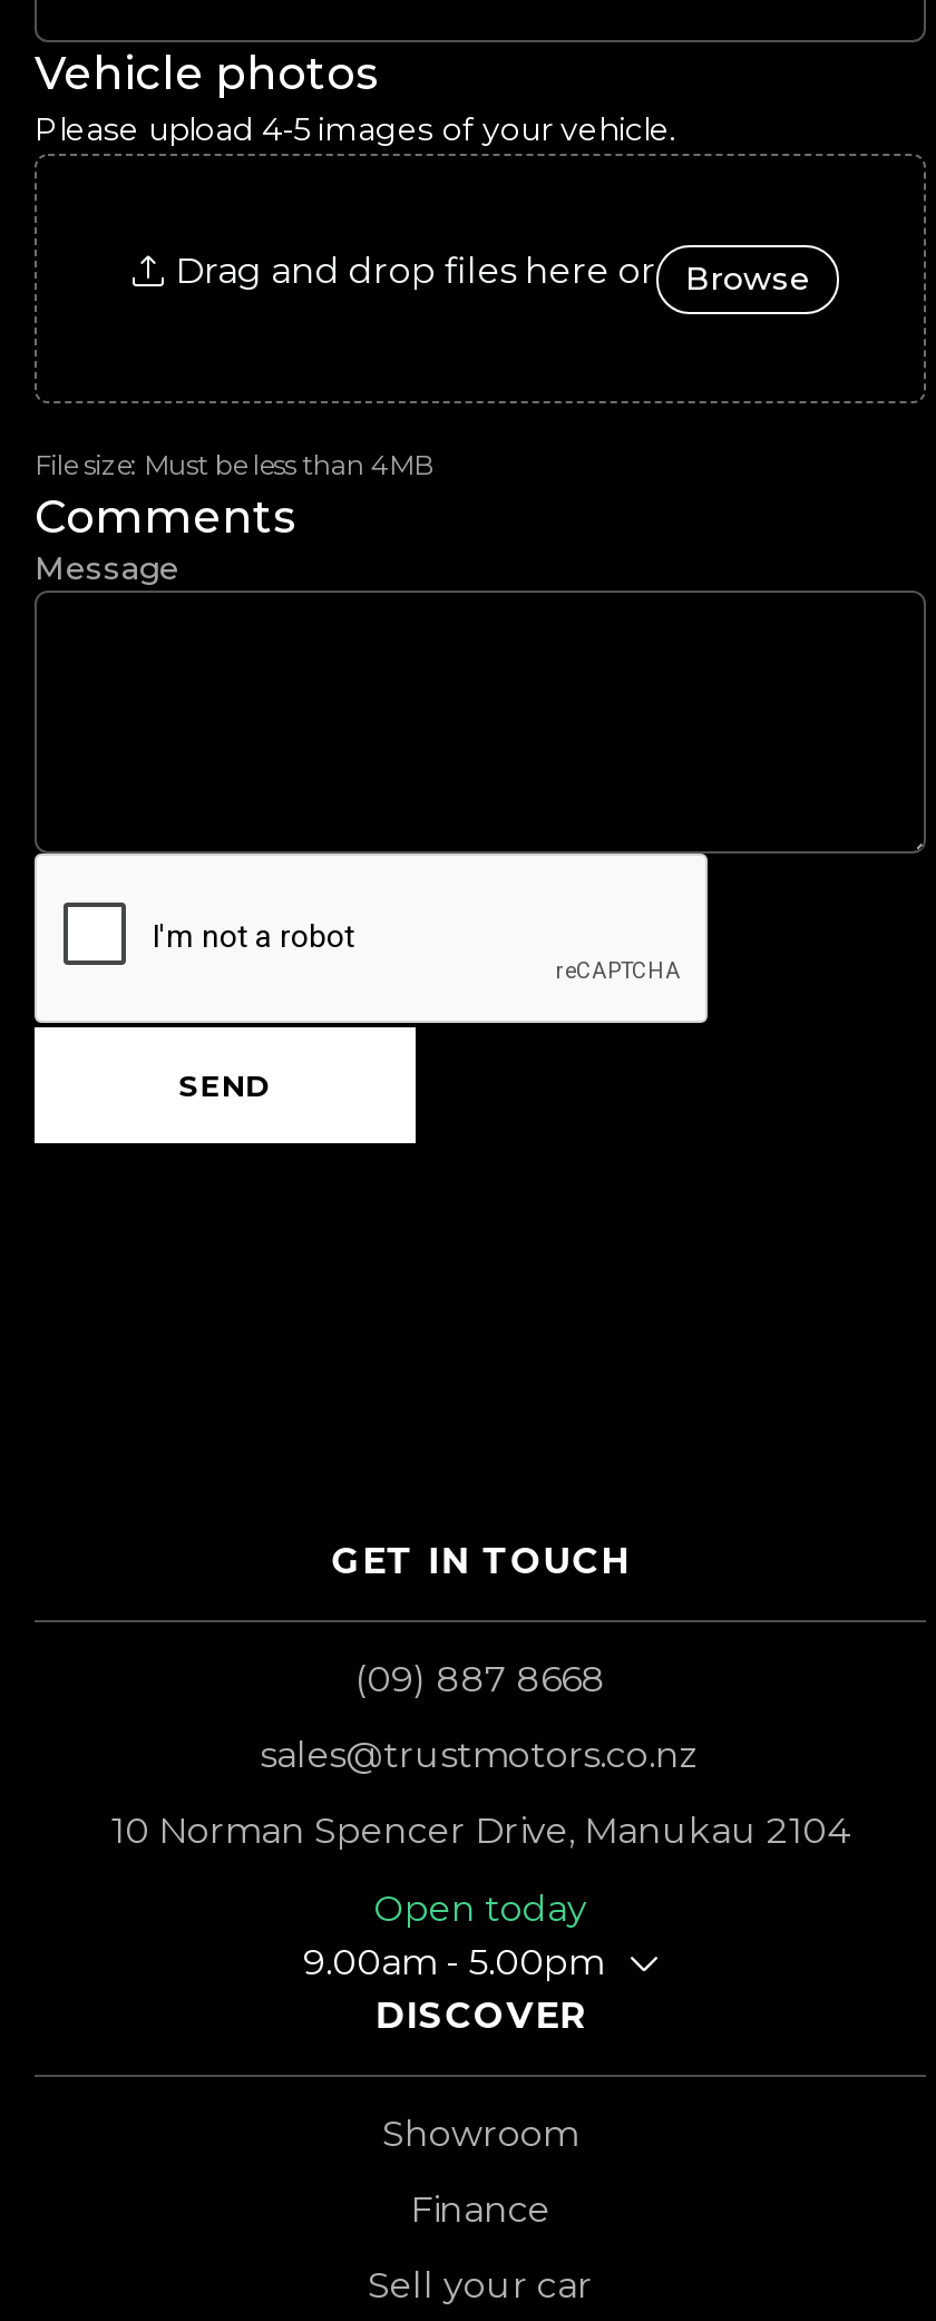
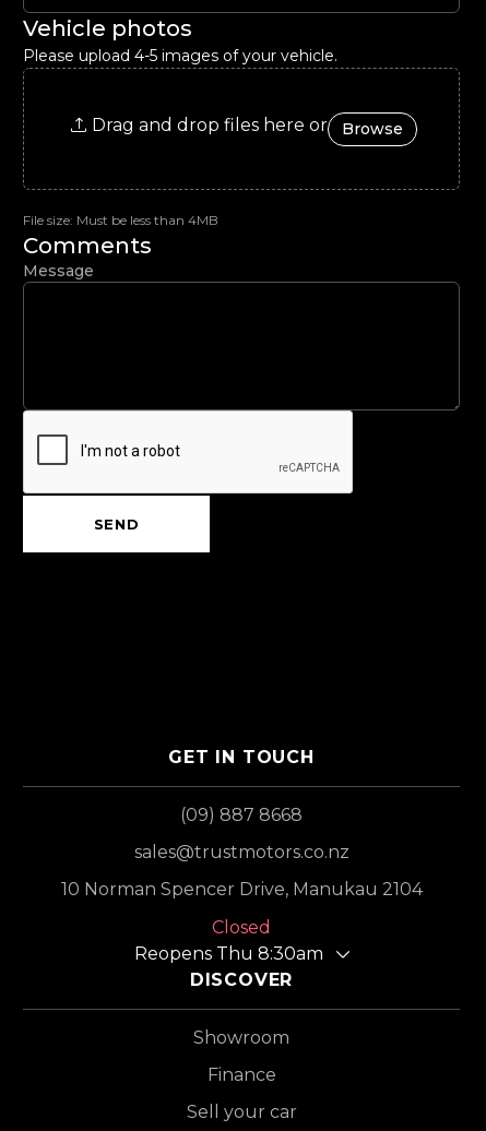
- Open today
- 9.00am - 5.00pm
+ Closed
+ Reopens Thu 8:30am
